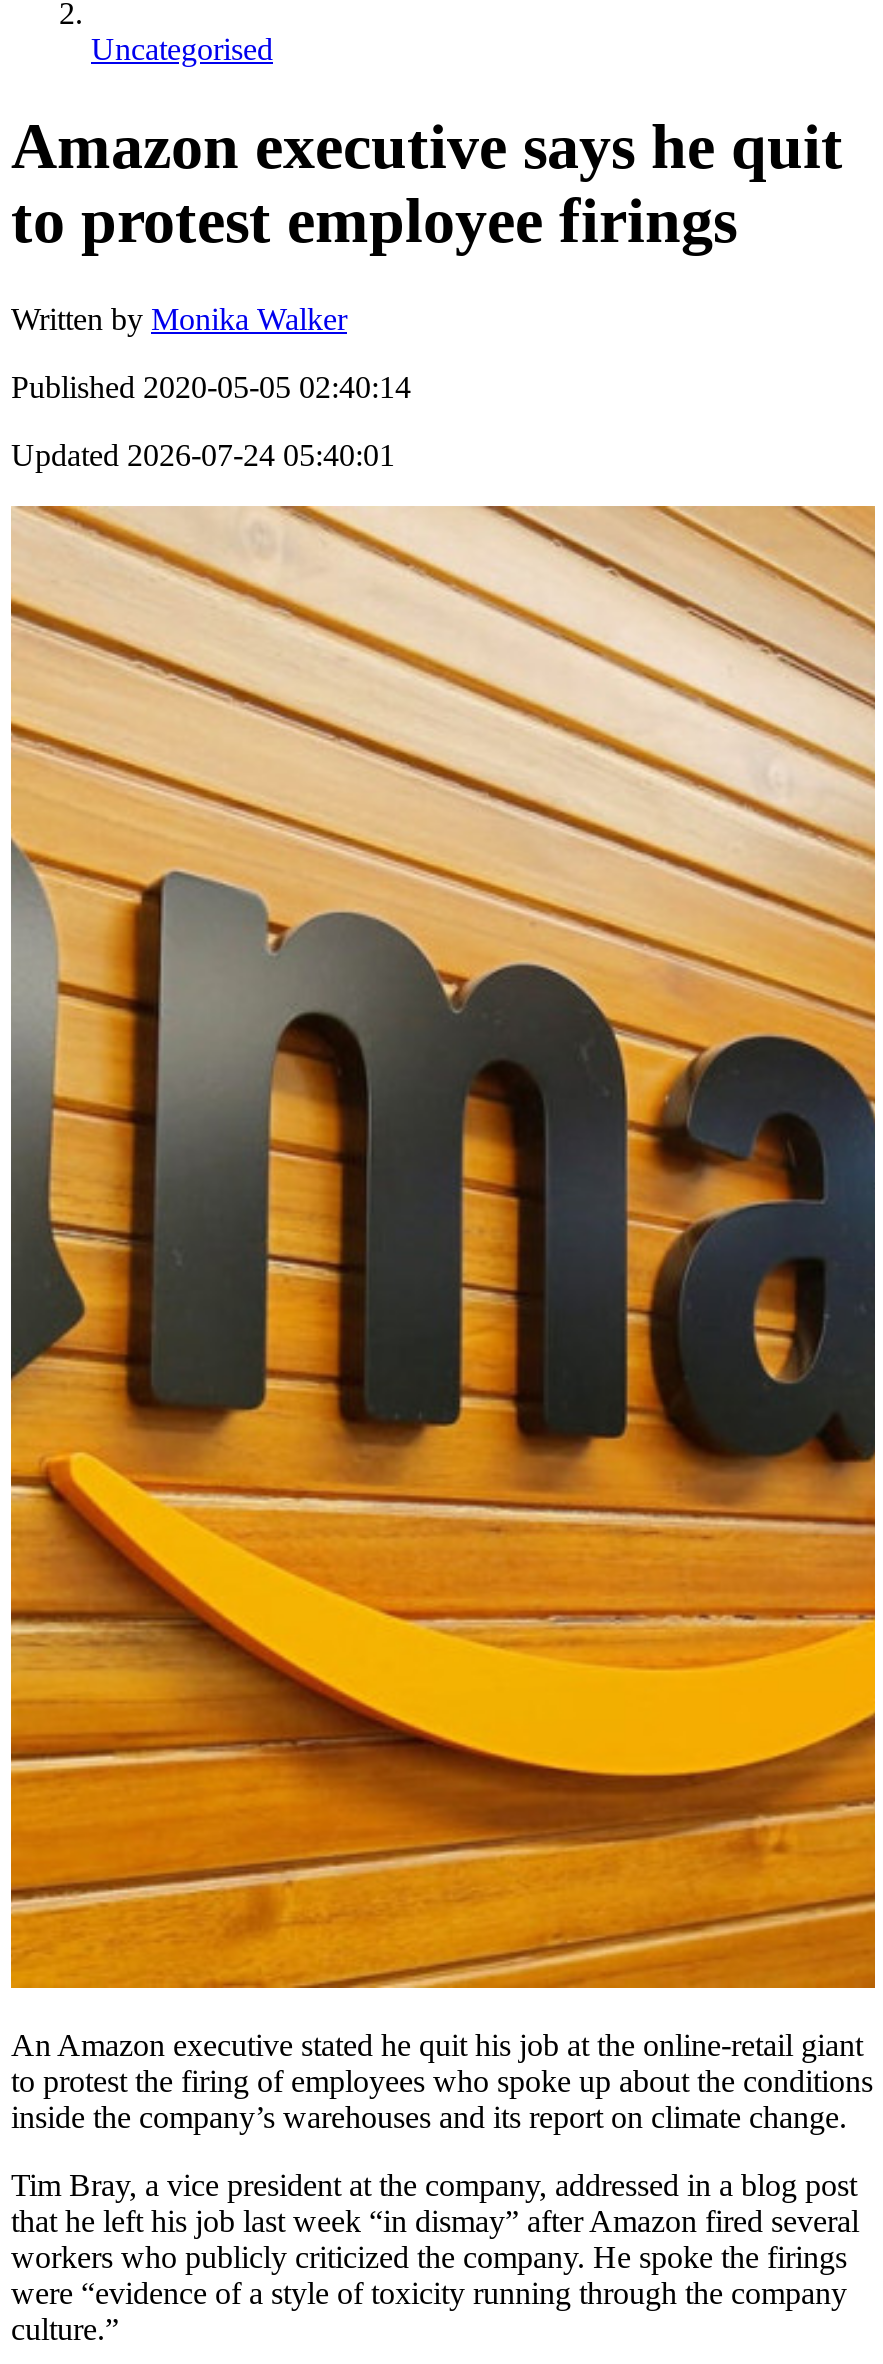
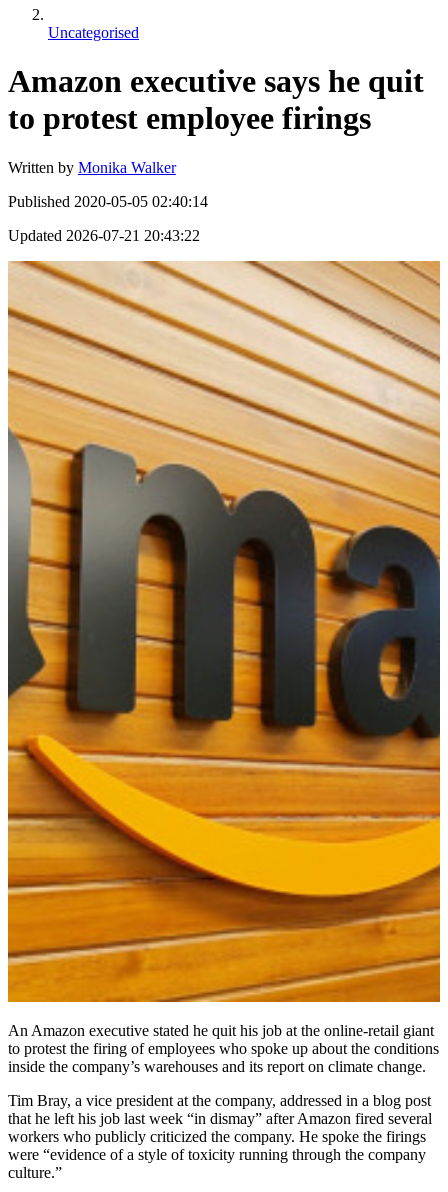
- Updated 2026-07-24 05:40:01
+ Updated 2026-07-21 20:43:22
